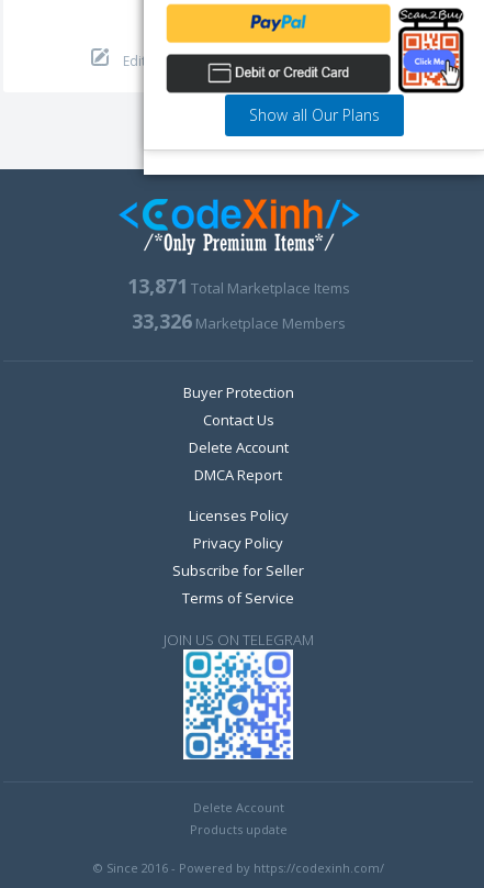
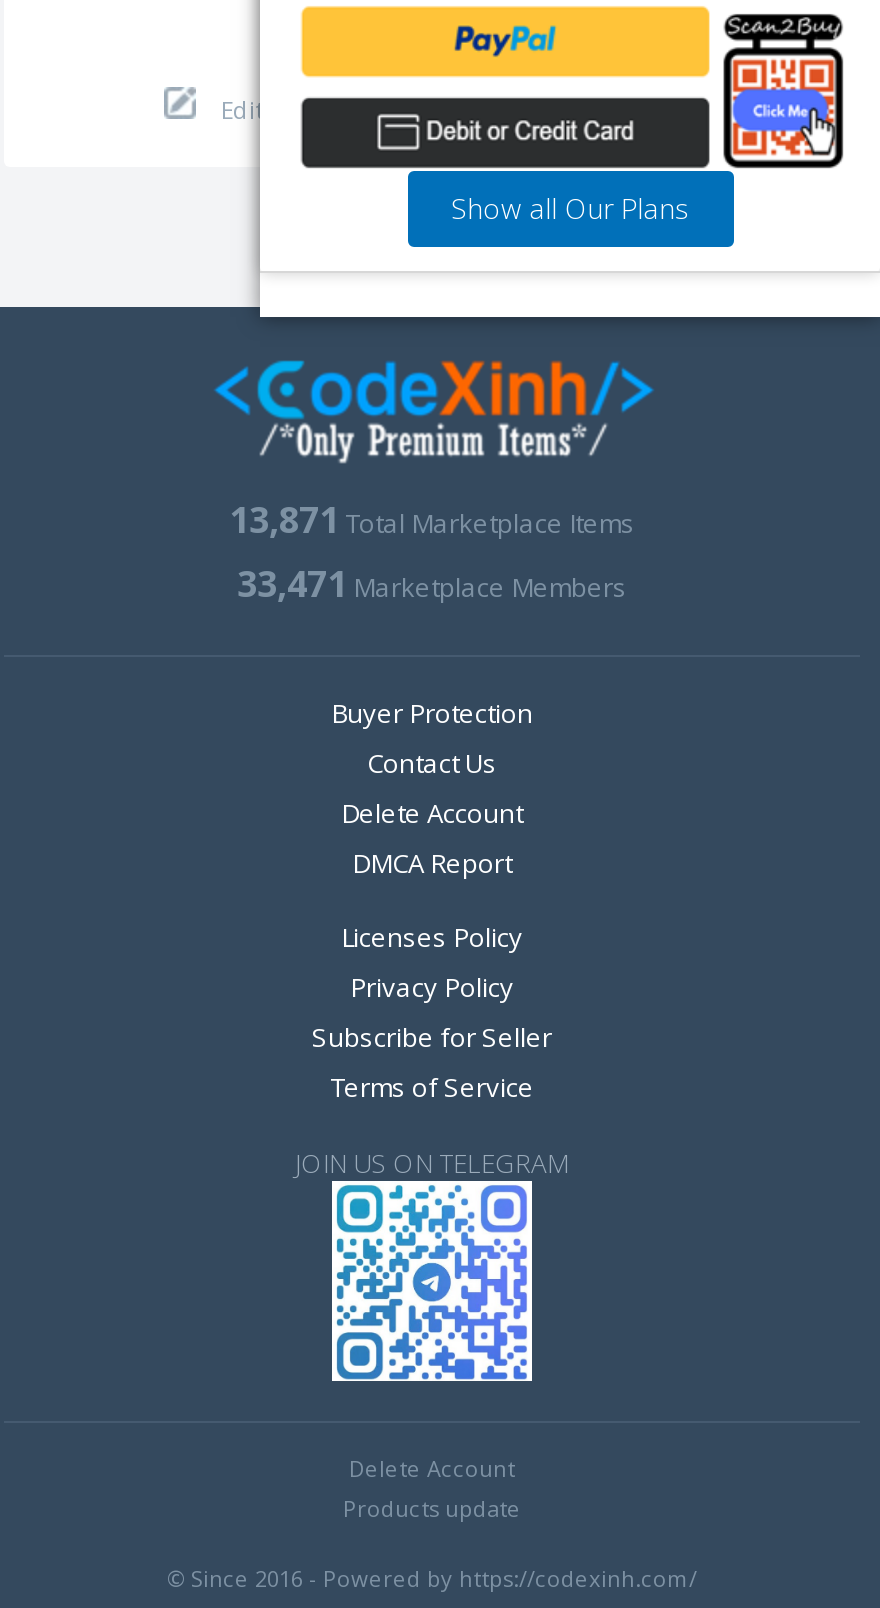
- 33,326 Marketplace Members
+ 33,471 Marketplace Members
